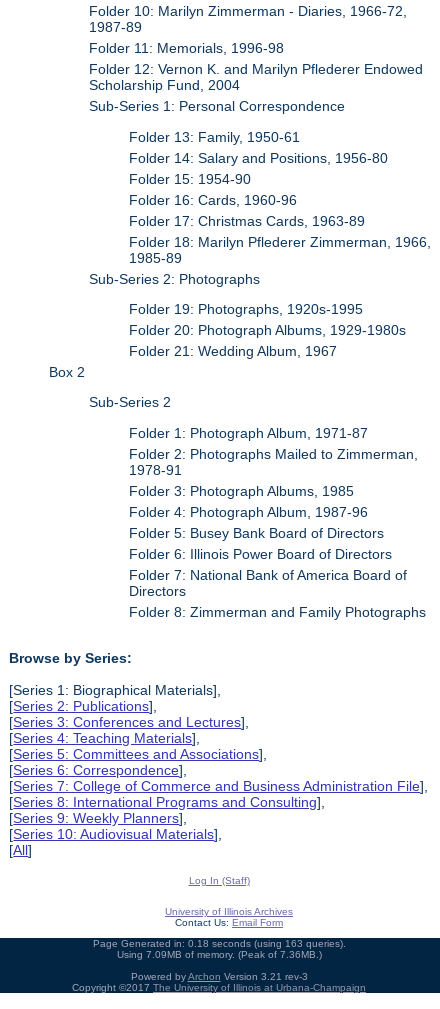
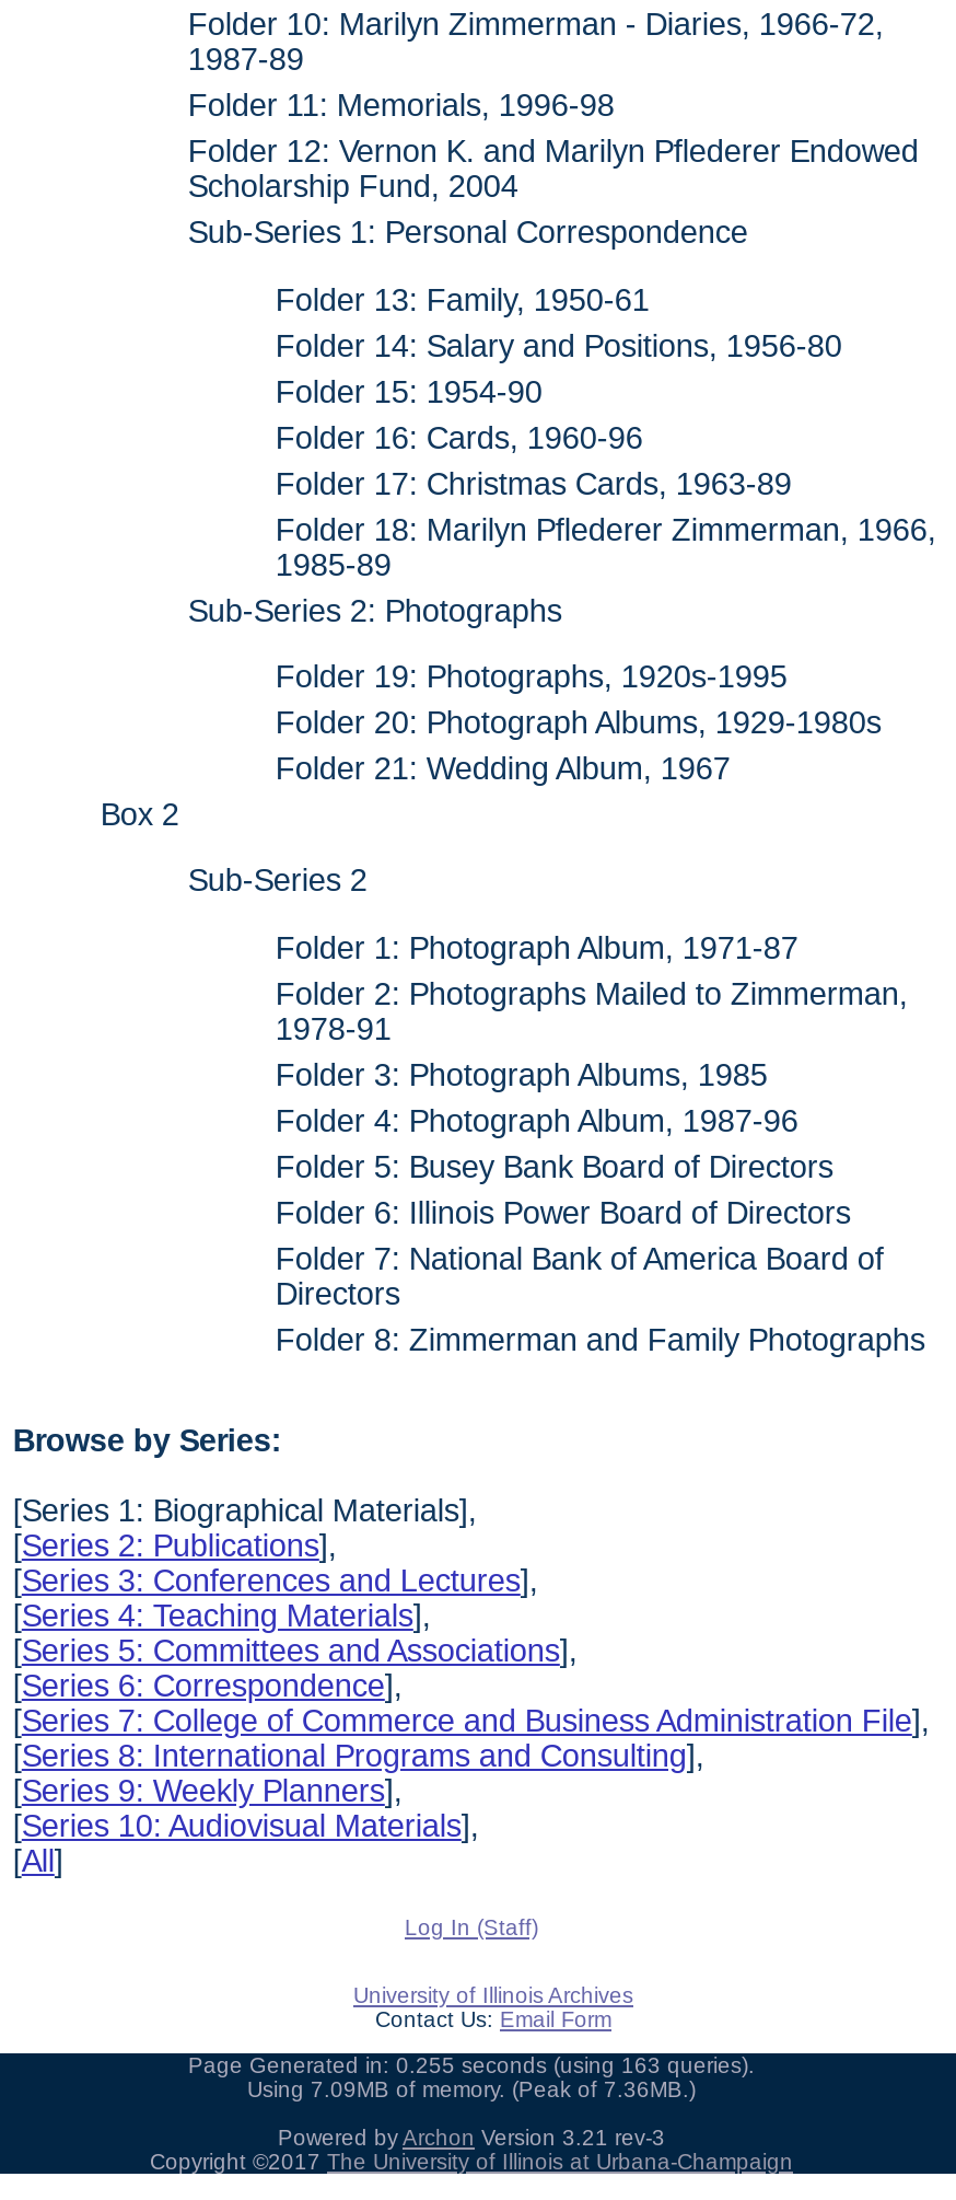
- Page Generated in: 0.18 seconds (using 163 queries).
+ Page Generated in: 0.255 seconds (using 163 queries).
